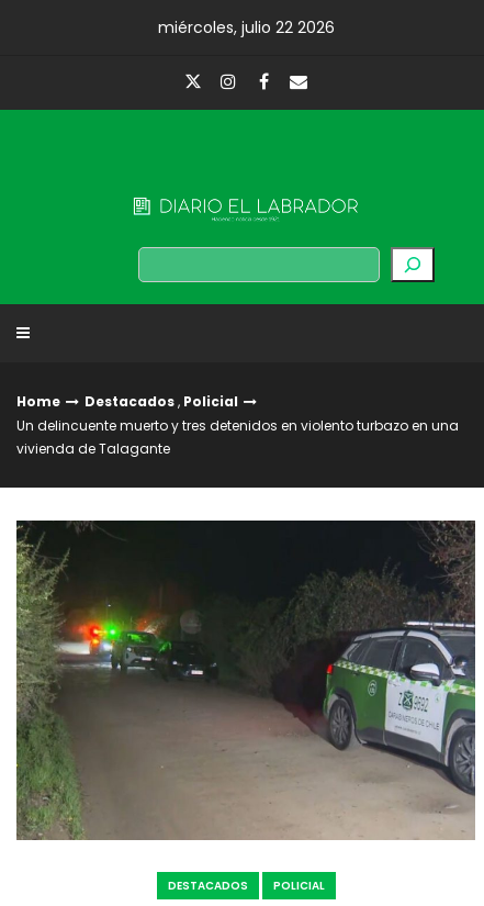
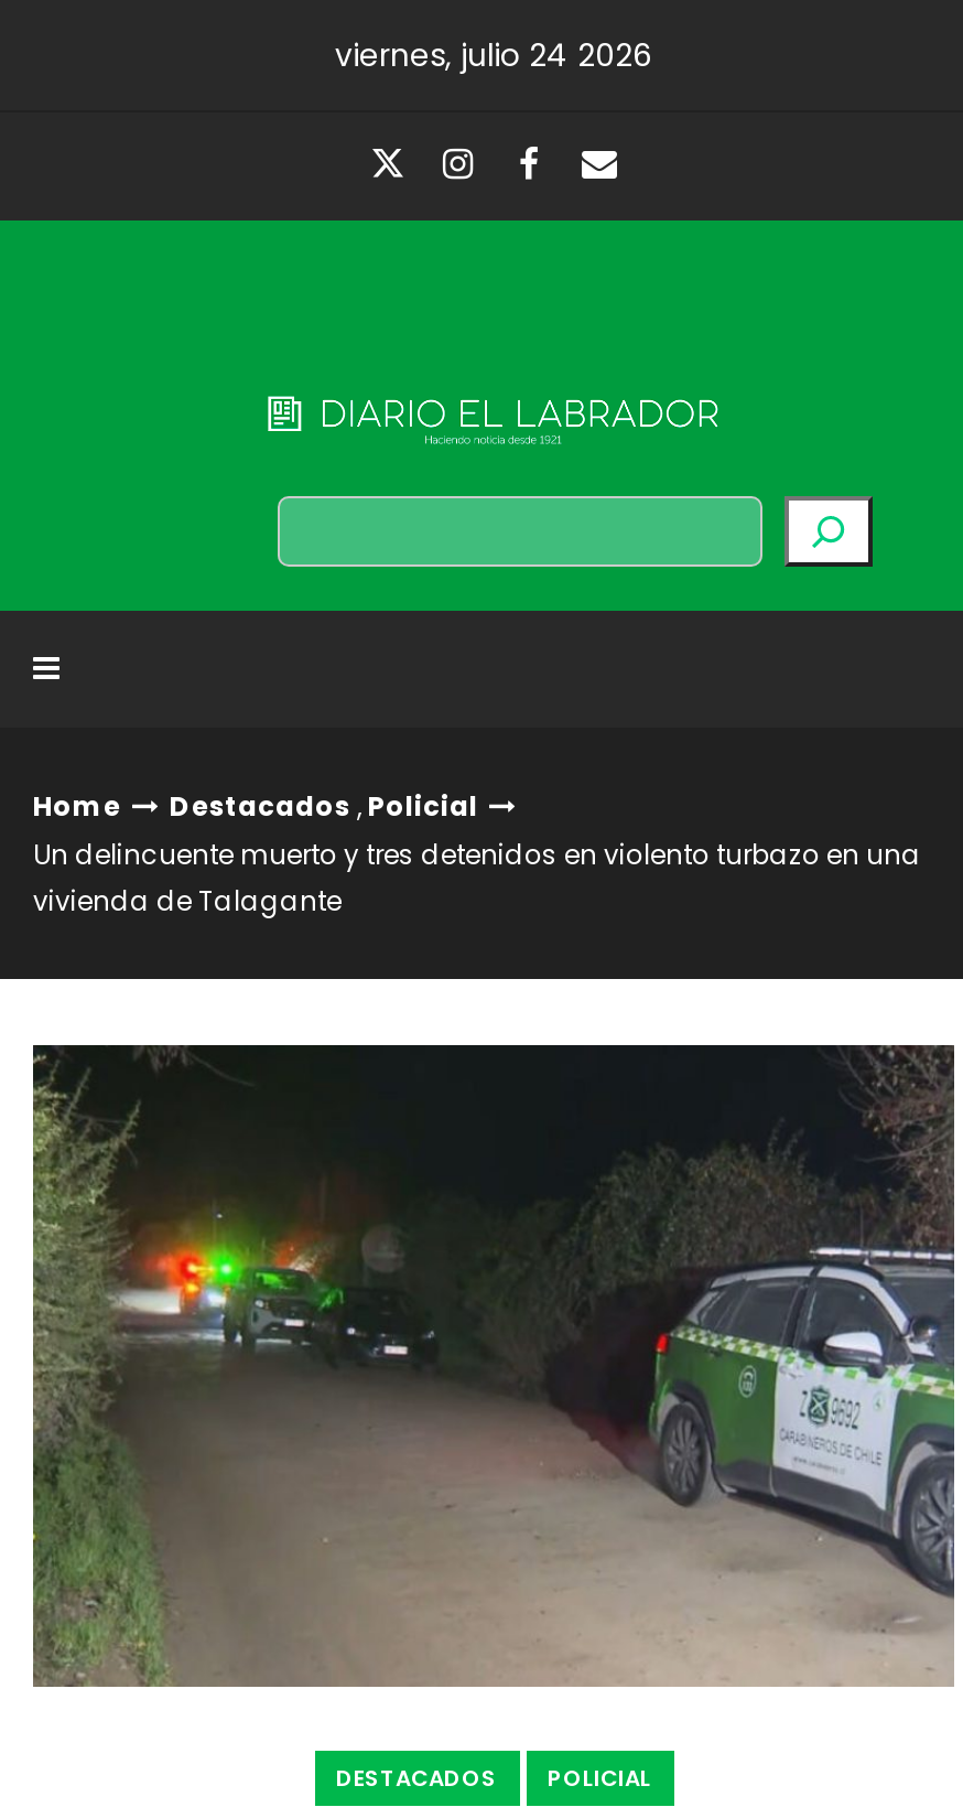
- miércoles, julio 22 2026
+ viernes, julio 24 2026
